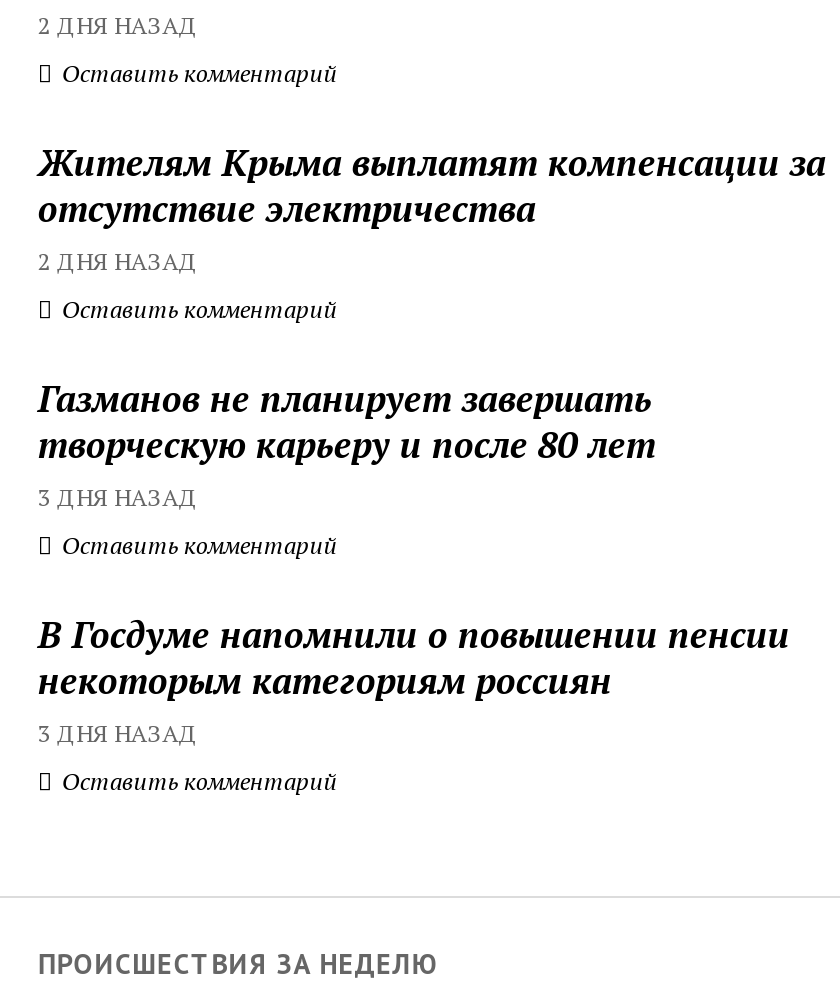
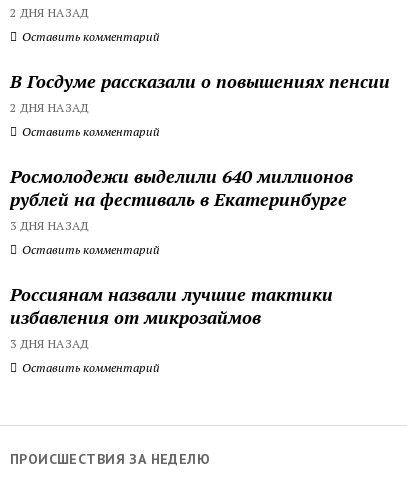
- Жителям Крыма выплатят компенсации за
- отсутствие электричества
+ В Госдуме рассказали о повышениях пенсии

- Газманов не планирует завершать
- творческую карьеру и после 80 лет
+ Росмолодежи выделили 640 миллионов
+ рублей на фестиваль в Екатеринбурге

- В Госдуме напомнили о повышении пенсии
- некоторым категориям россиян
+ Россиянам назвали лучшие тактики
+ избавления от микрозаймов
